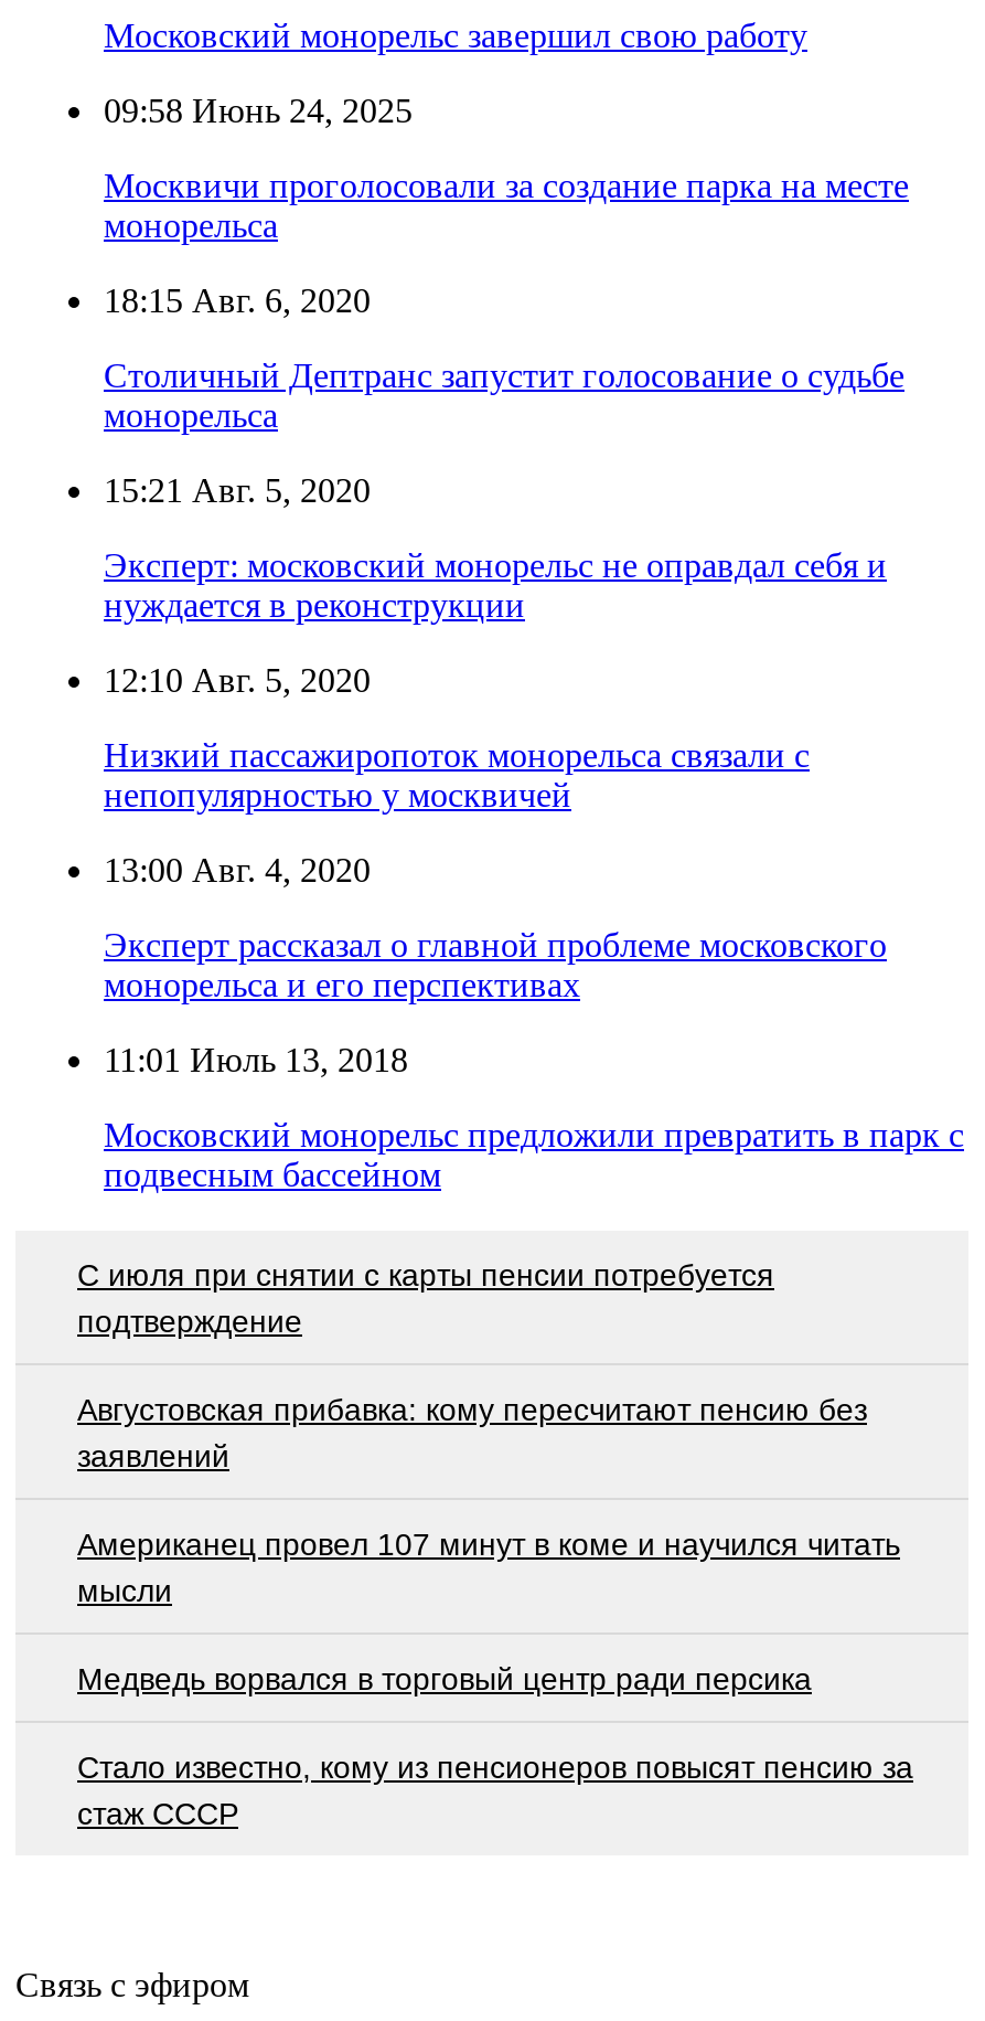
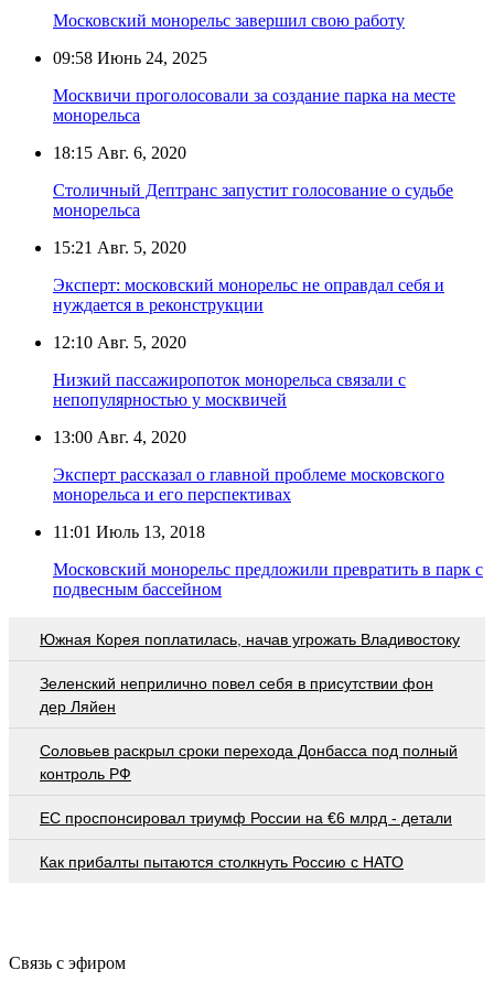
- С июля при снятии с карты пенсии потребуется
- подтверждение
+ Южная Корея поплатилась, начав угрожать Владивостоку

- Августовская прибавка: кому пересчитают пенсию без
- заявлений
+ Зеленский неприлично повел cебя в присутствии фон
+ дер Ляйен

- Американец провел 107 минут в коме и научился читать
- мысли
+ Соловьев раскрыл сроки перехода Донбасса под полный
+ контроль РФ

- Медведь ворвался в торговый центр ради персика
+ EC проспонсировал триумф России на €6 млрд - детали

- Стало известно, кому из пенсионеров повысят пенсию за
- стаж СССР
+ Как прибалты пытаются столкнуть Россию с НАТО
